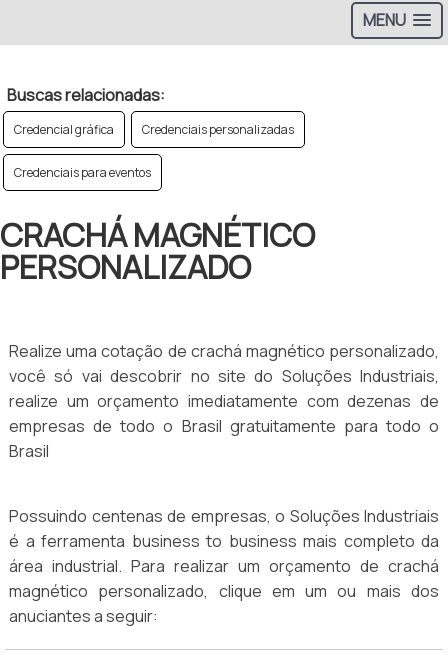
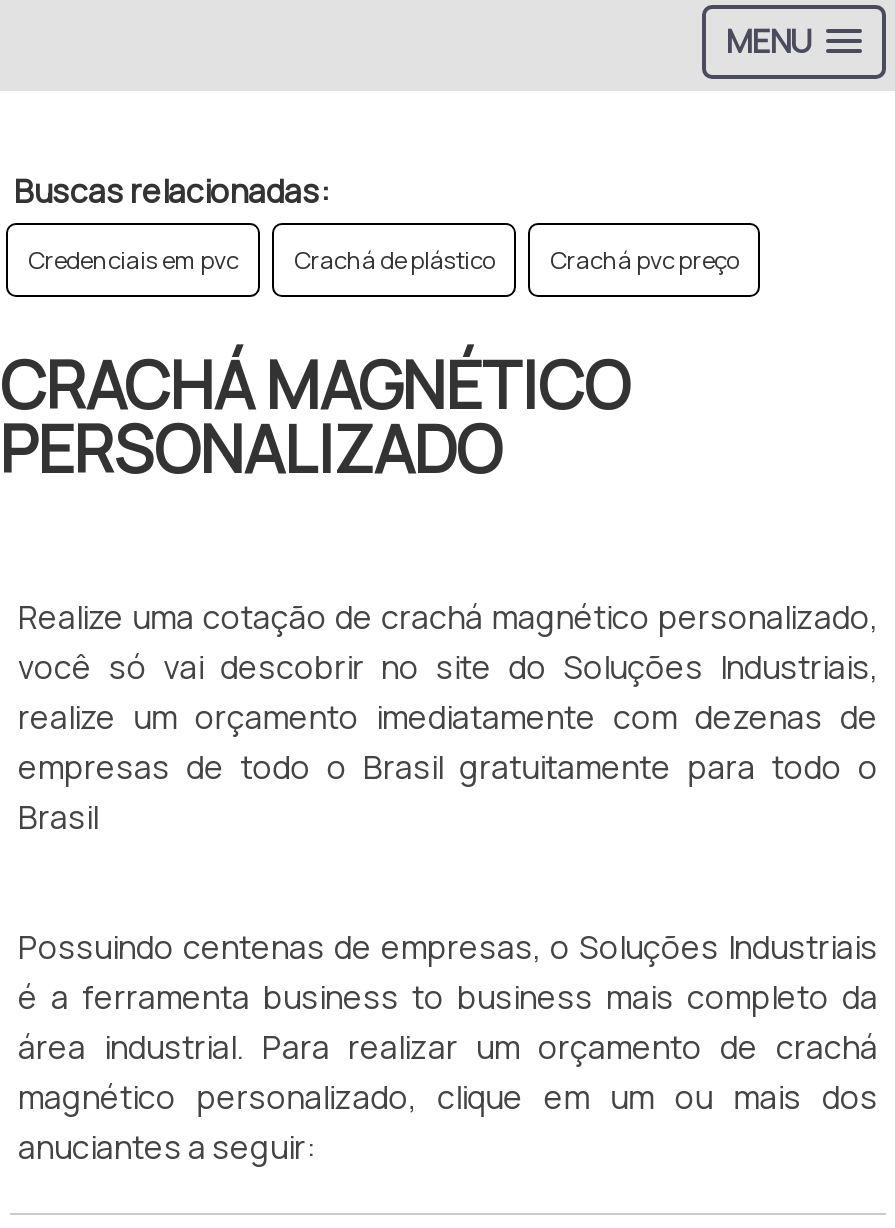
- Credencial gráfica
- Credenciais personalizadas
- Credenciais para eventos
+ Credenciais em pvc
+ Crachá de plástico
+ Crachá pvc preço
